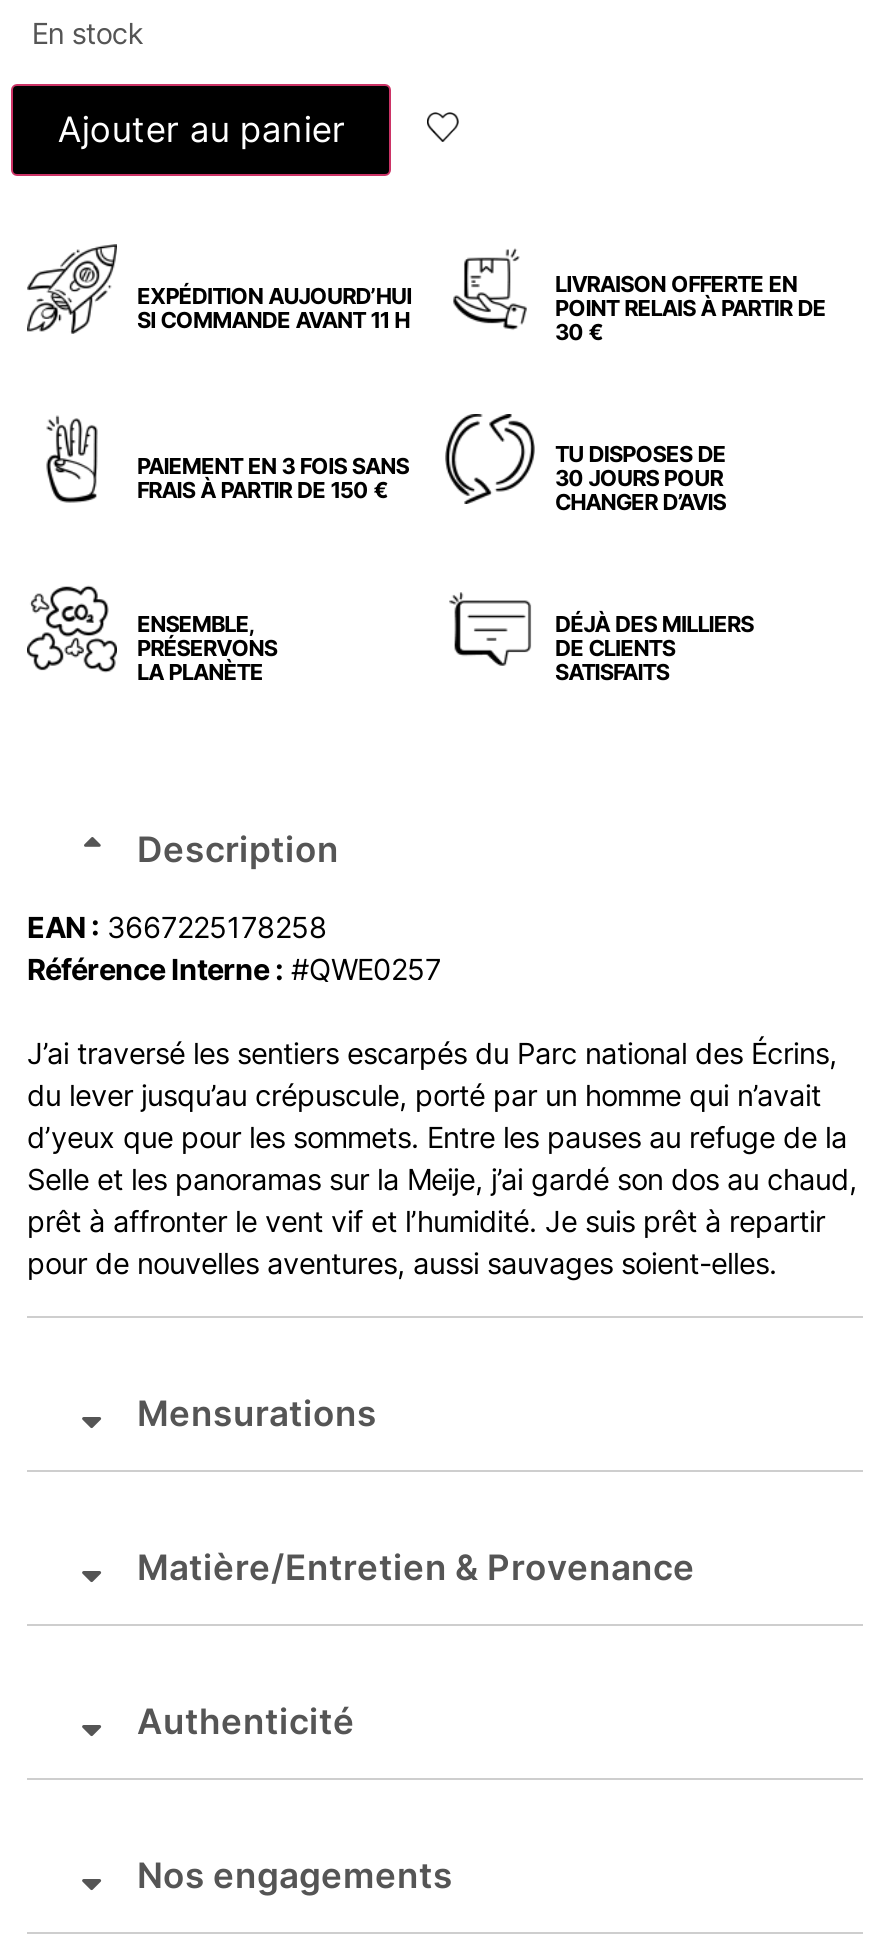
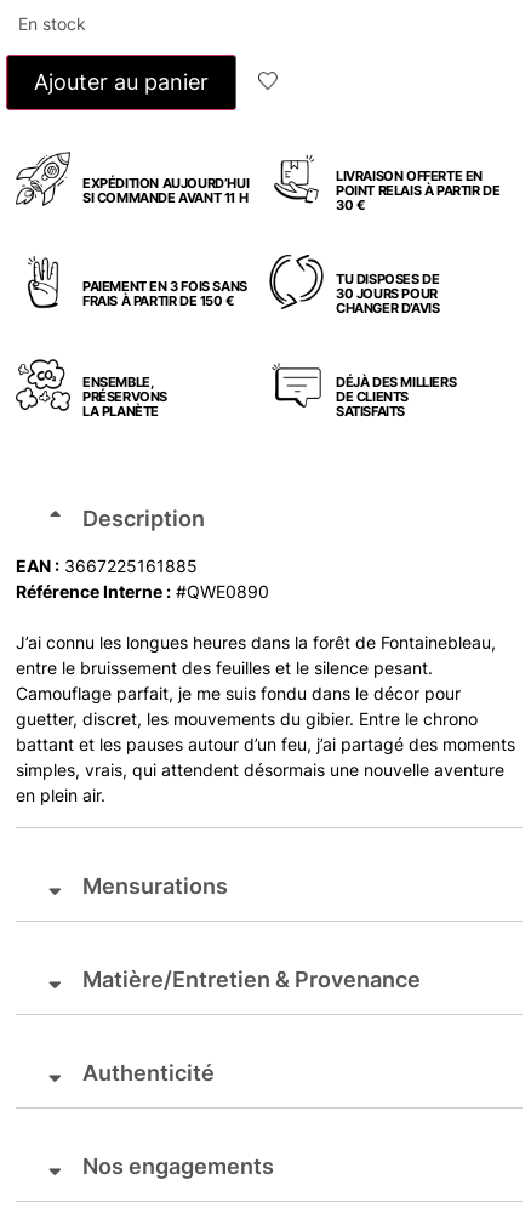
- EAN : 3667225178258
- Référence Interne : #QWE0257
+ EAN : 3667225161885
+ Référence Interne : #QWE0890

- J’ai traversé les sentiers escarpés du Parc national des Écrins,
- du lever jusqu’au crépuscule, porté par un homme qui n’avait
- d’yeux que pour les sommets. Entre les pauses au refuge de la
- Selle et les panoramas sur la Meije, j’ai gardé son dos au chaud,
- prêt à affronter le vent vif et l’humidité. Je suis prêt à repartir
- pour de nouvelles aventures, aussi sauvages soient-elles.
+ J’ai connu les longues heures dans la forêt de Fontainebleau,
+ entre le bruissement des feuilles et le silence pesant.
+ Camouflage parfait, je me suis fondu dans le décor pour
+ guetter, discret, les mouvements du gibier. Entre le chrono
+ battant et les pauses autour d’un feu, j’ai partagé des moments
+ simples, vrais, qui attendent désormais une nouvelle aventure
+ en plein air.
